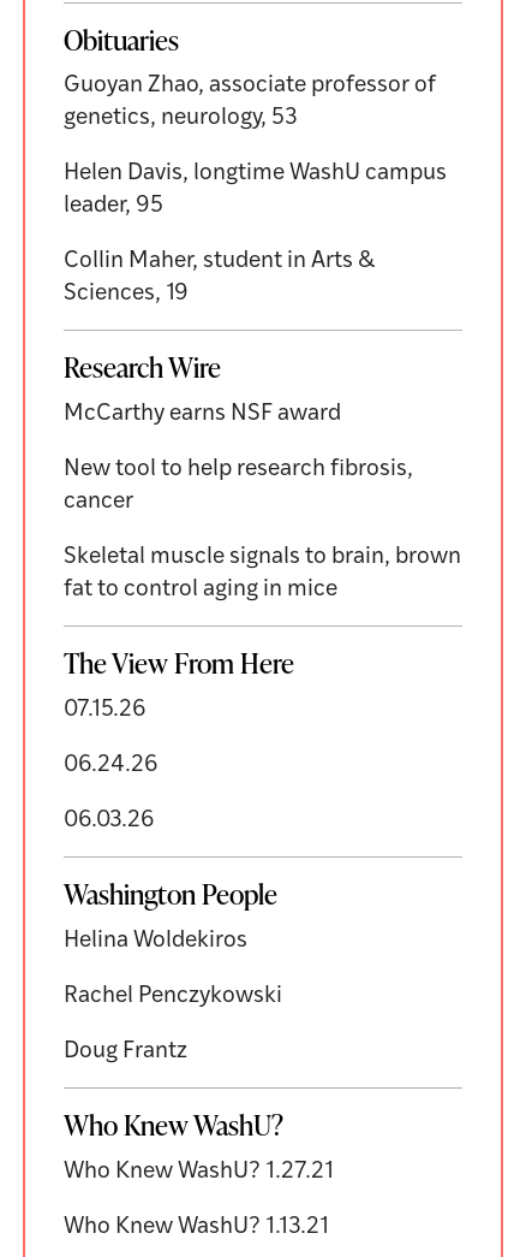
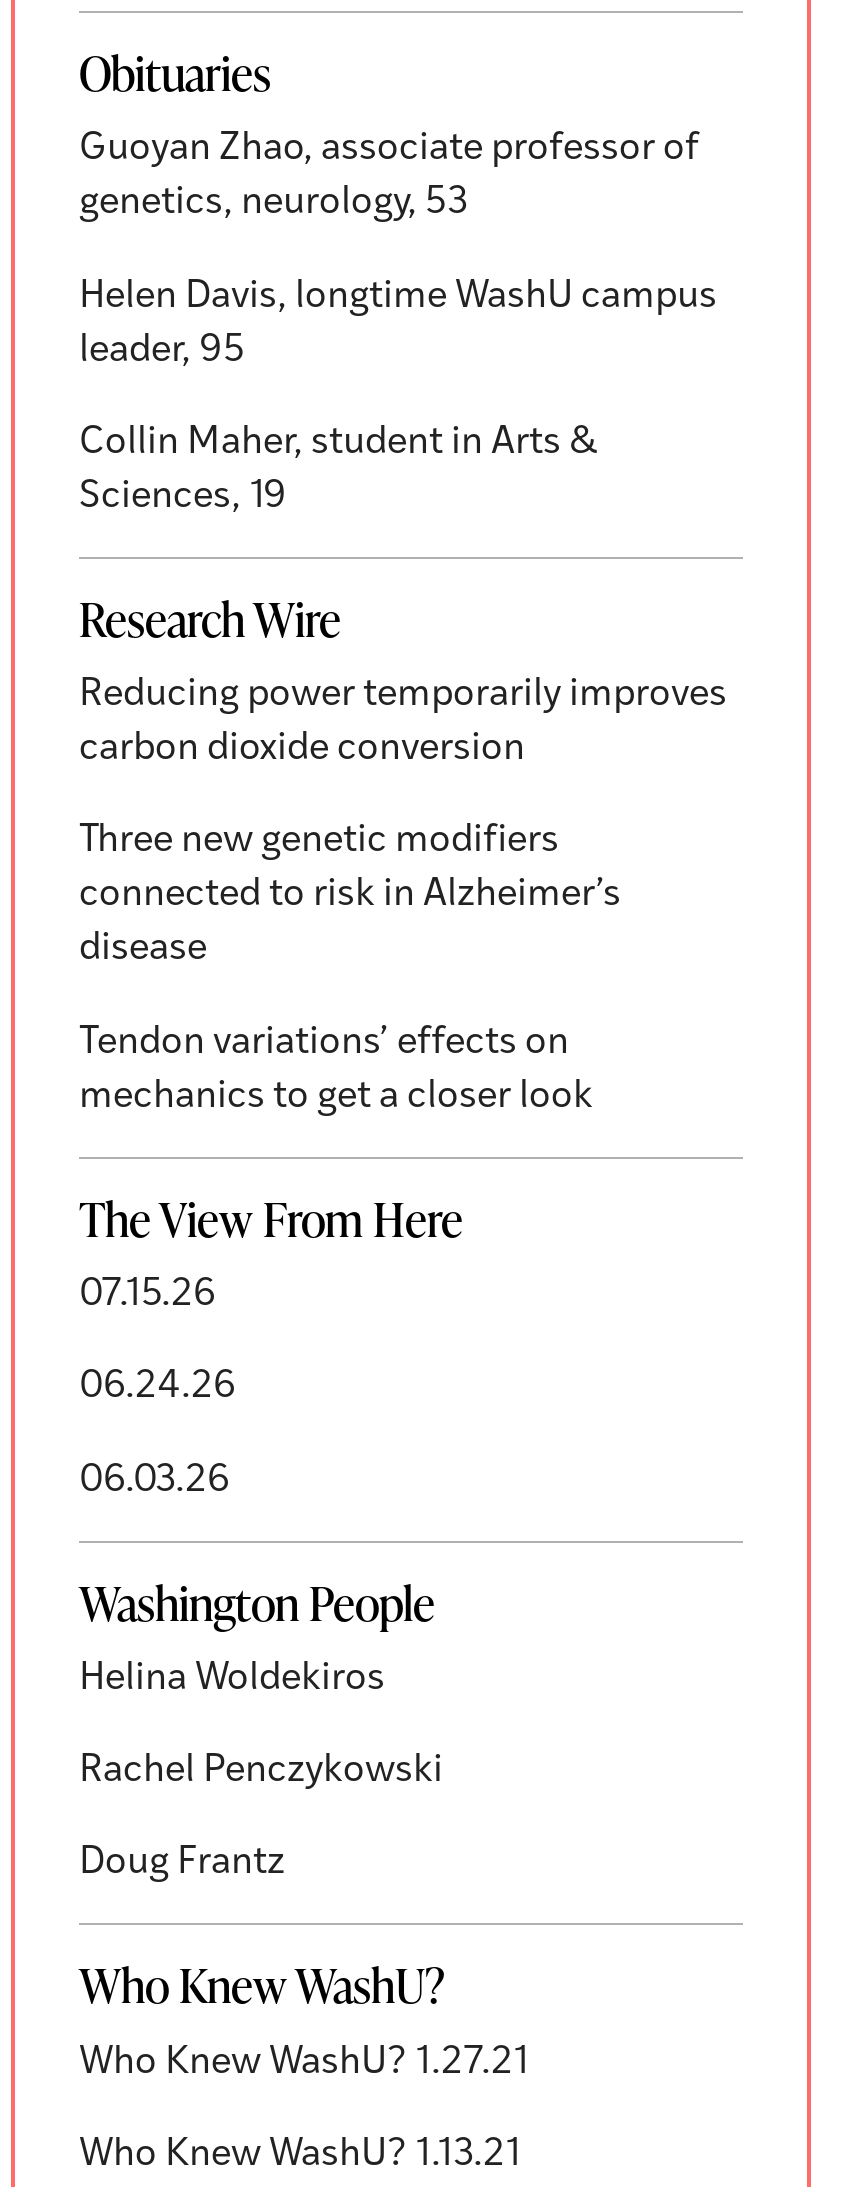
- McCarthy earns NSF award
+ Reducing power temporarily improves
+ carbon dioxide conversion

- New tool to help research fibrosis,
- cancer
+ Three new genetic modifiers
+ connected to risk in Alzheimer’s
+ disease

- Skeletal muscle signals to brain, brown
- fat to control aging in mice
+ Tendon variations’ effects on
+ mechanics to get a closer look
